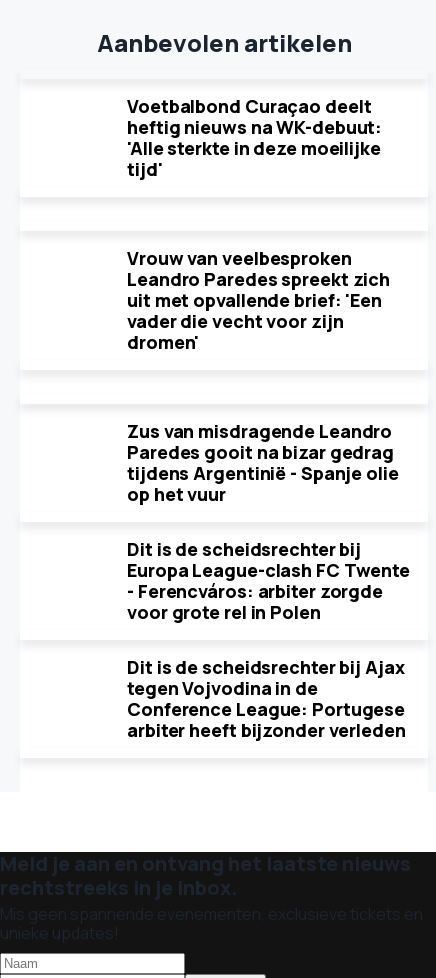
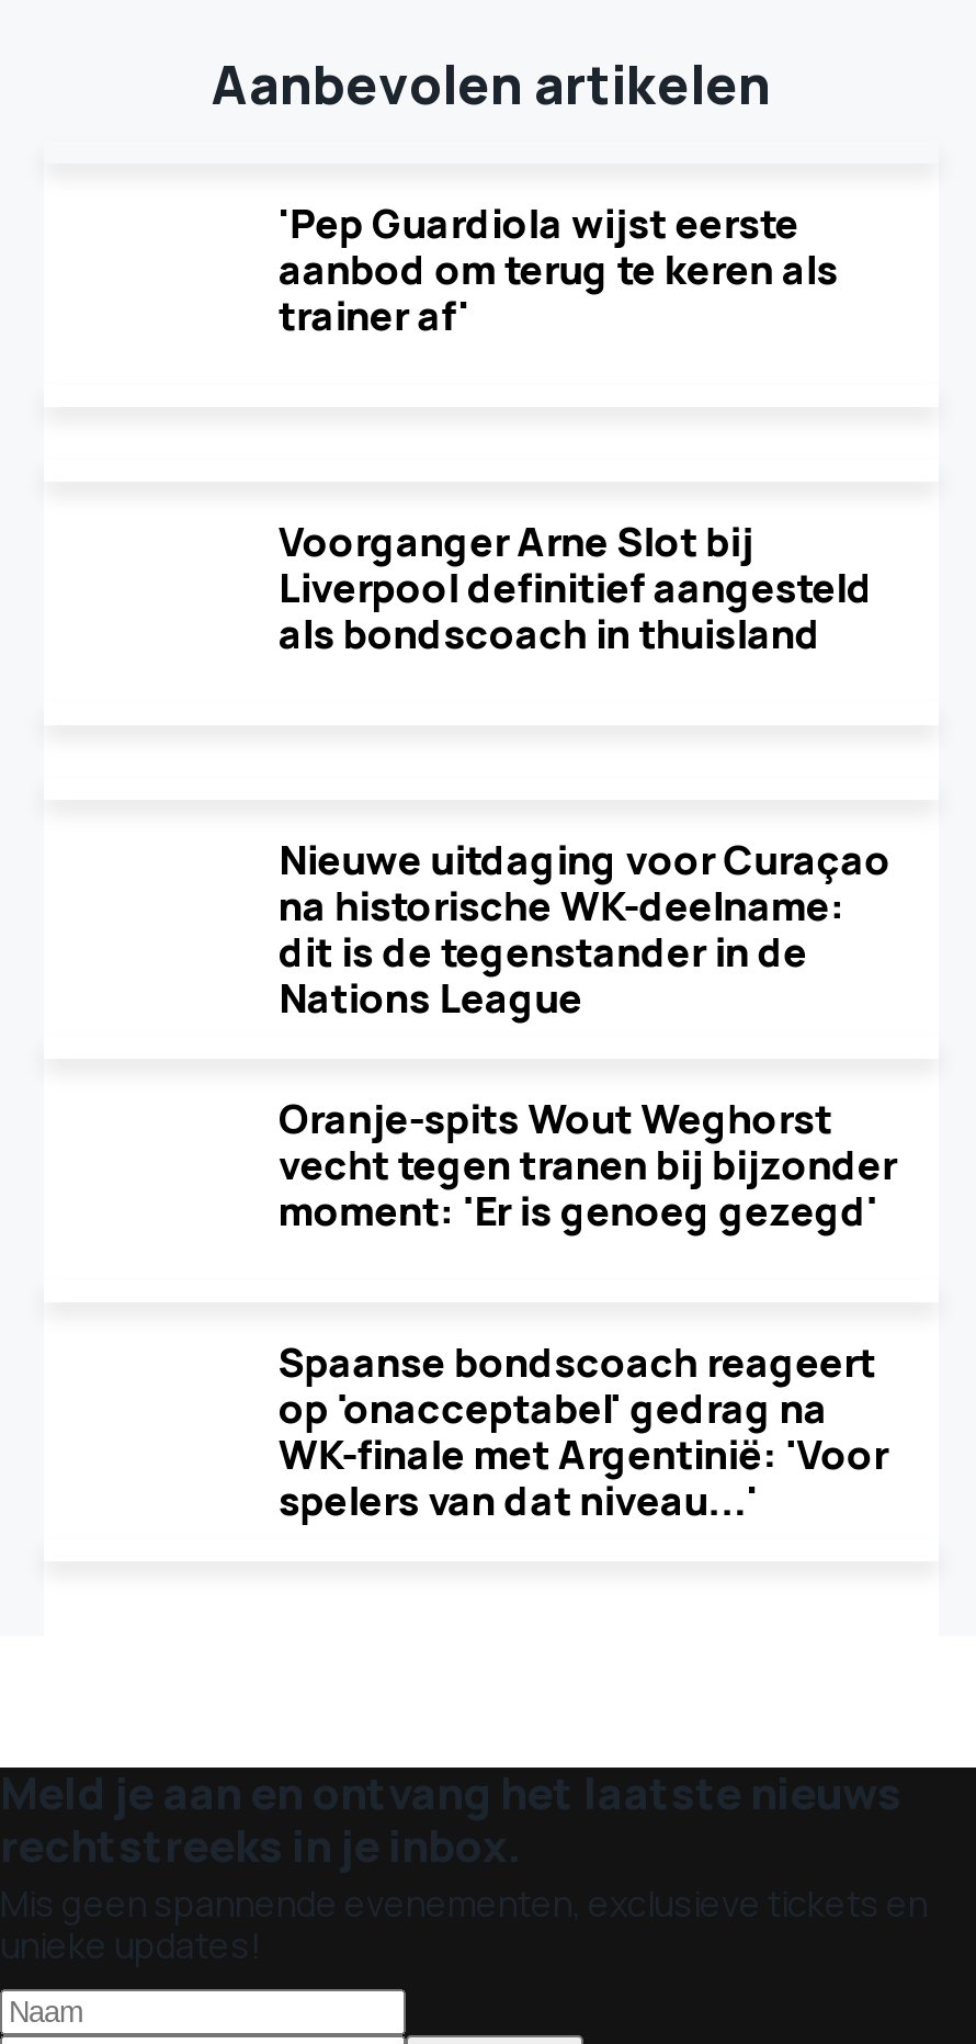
- Voetbalbond Curaçao deelt
- heftig nieuws na WK-debuut:
- 'Alle sterkte in deze moeilijke
- tijd'
+ 'Pep Guardiola wijst eerste
+ aanbod om terug te keren als
+ trainer af'

- Vrouw van veelbesproken
- Leandro Paredes spreekt zich
- uit met opvallende brief: 'Een
- vader die vecht voor zijn
- dromen'
+ Voorganger Arne Slot bij
+ Liverpool definitief aangesteld
+ als bondscoach in thuisland

- Zus van misdragende Leandro
- Paredes gooit na bizar gedrag
- tijdens Argentinië - Spanje olie
- op het vuur
+ Nieuwe uitdaging voor Curaçao
+ na historische WK-deelname:
+ dit is de tegenstander in de
+ Nations League

- Dit is de scheidsrechter bij
- Europa League-clash FC Twente
- - Ferencváros: arbiter zorgde
- voor grote rel in Polen
+ Oranje-spits Wout Weghorst
+ vecht tegen tranen bij bijzonder
+ moment: 'Er is genoeg gezegd'

- Dit is de scheidsrechter bij Ajax
- tegen Vojvodina in de
- Conference League: Portugese
- arbiter heeft bijzonder verleden
+ Spaanse bondscoach reageert
+ op 'onacceptabel' gedrag na
+ WK-finale met Argentinië: 'Voor
+ spelers van dat niveau...'
